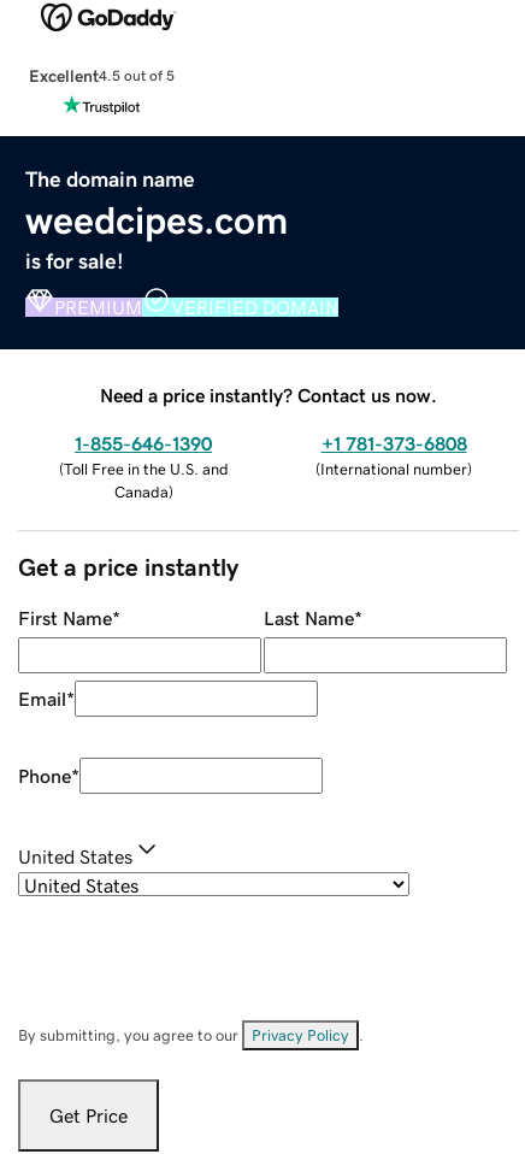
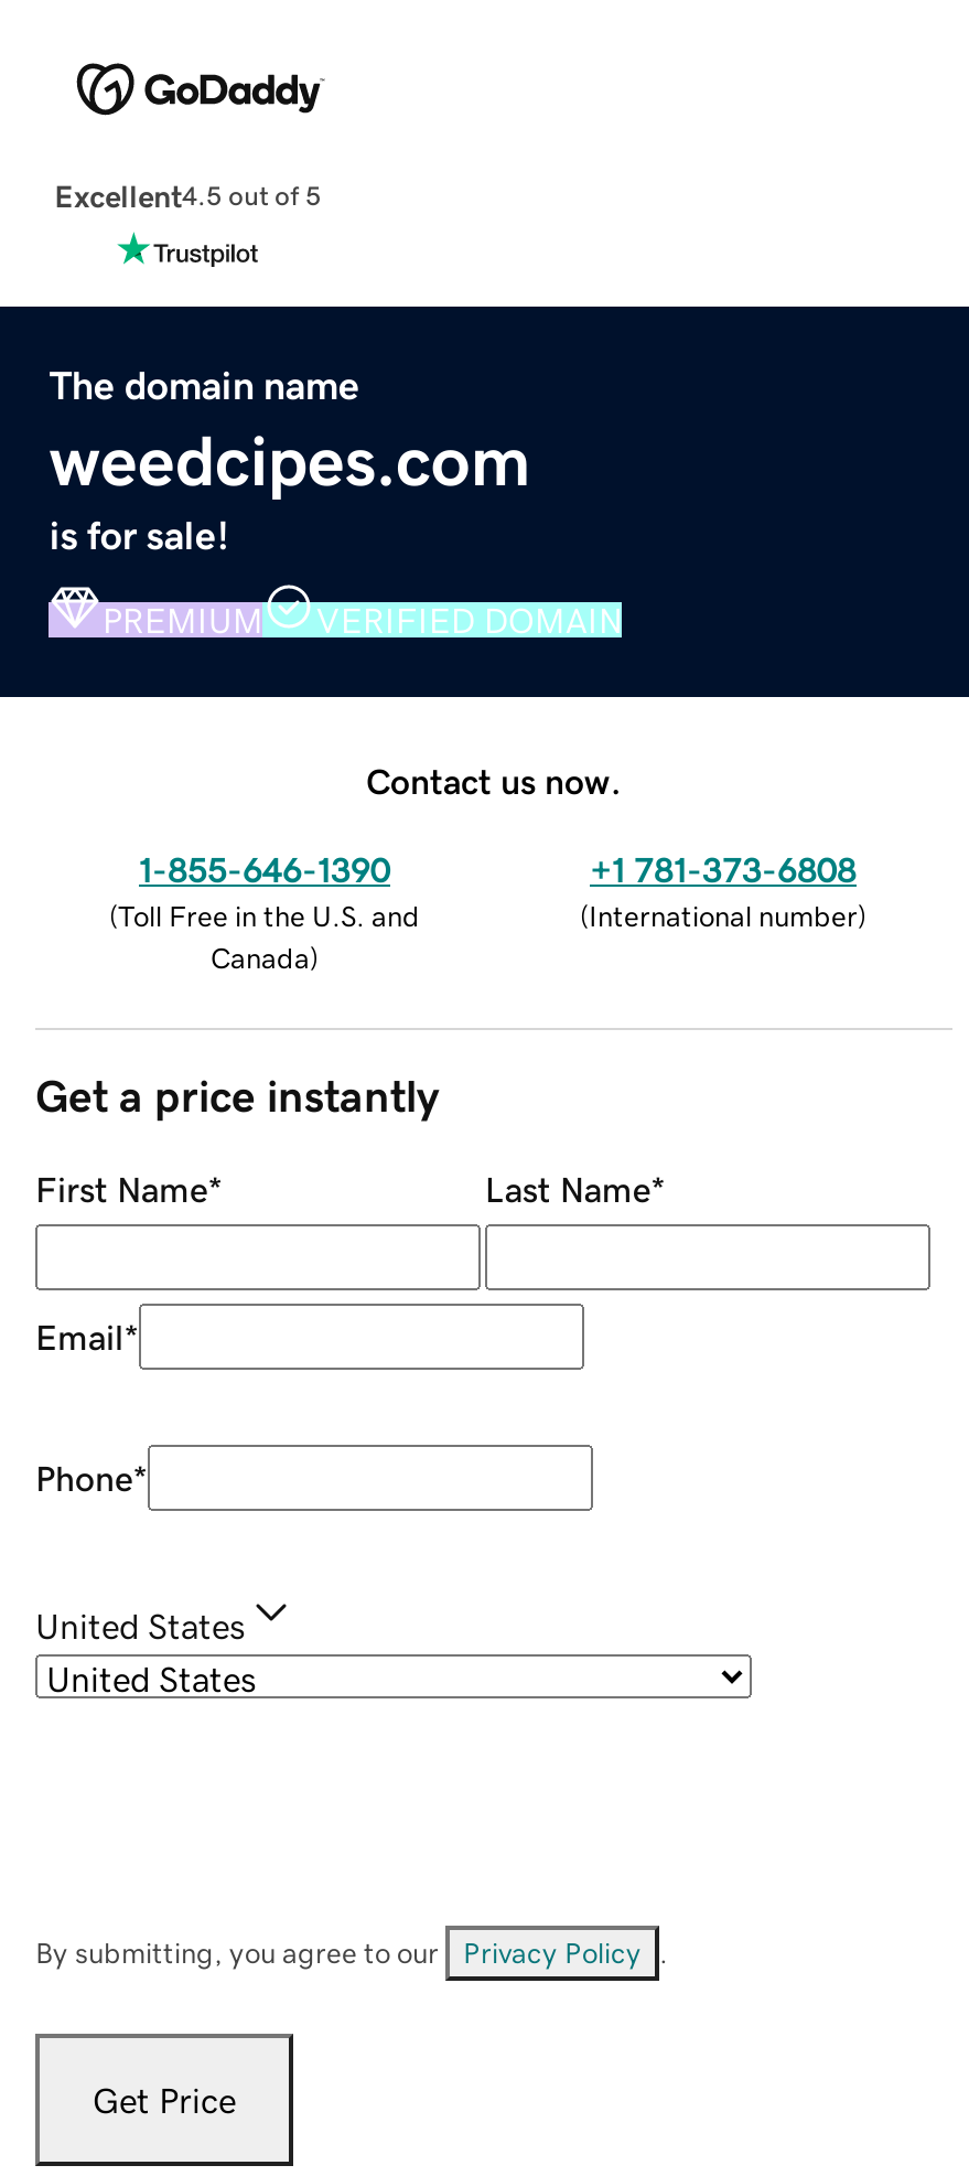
- Need a price instantly? Contact us now.
+ Contact us now.
